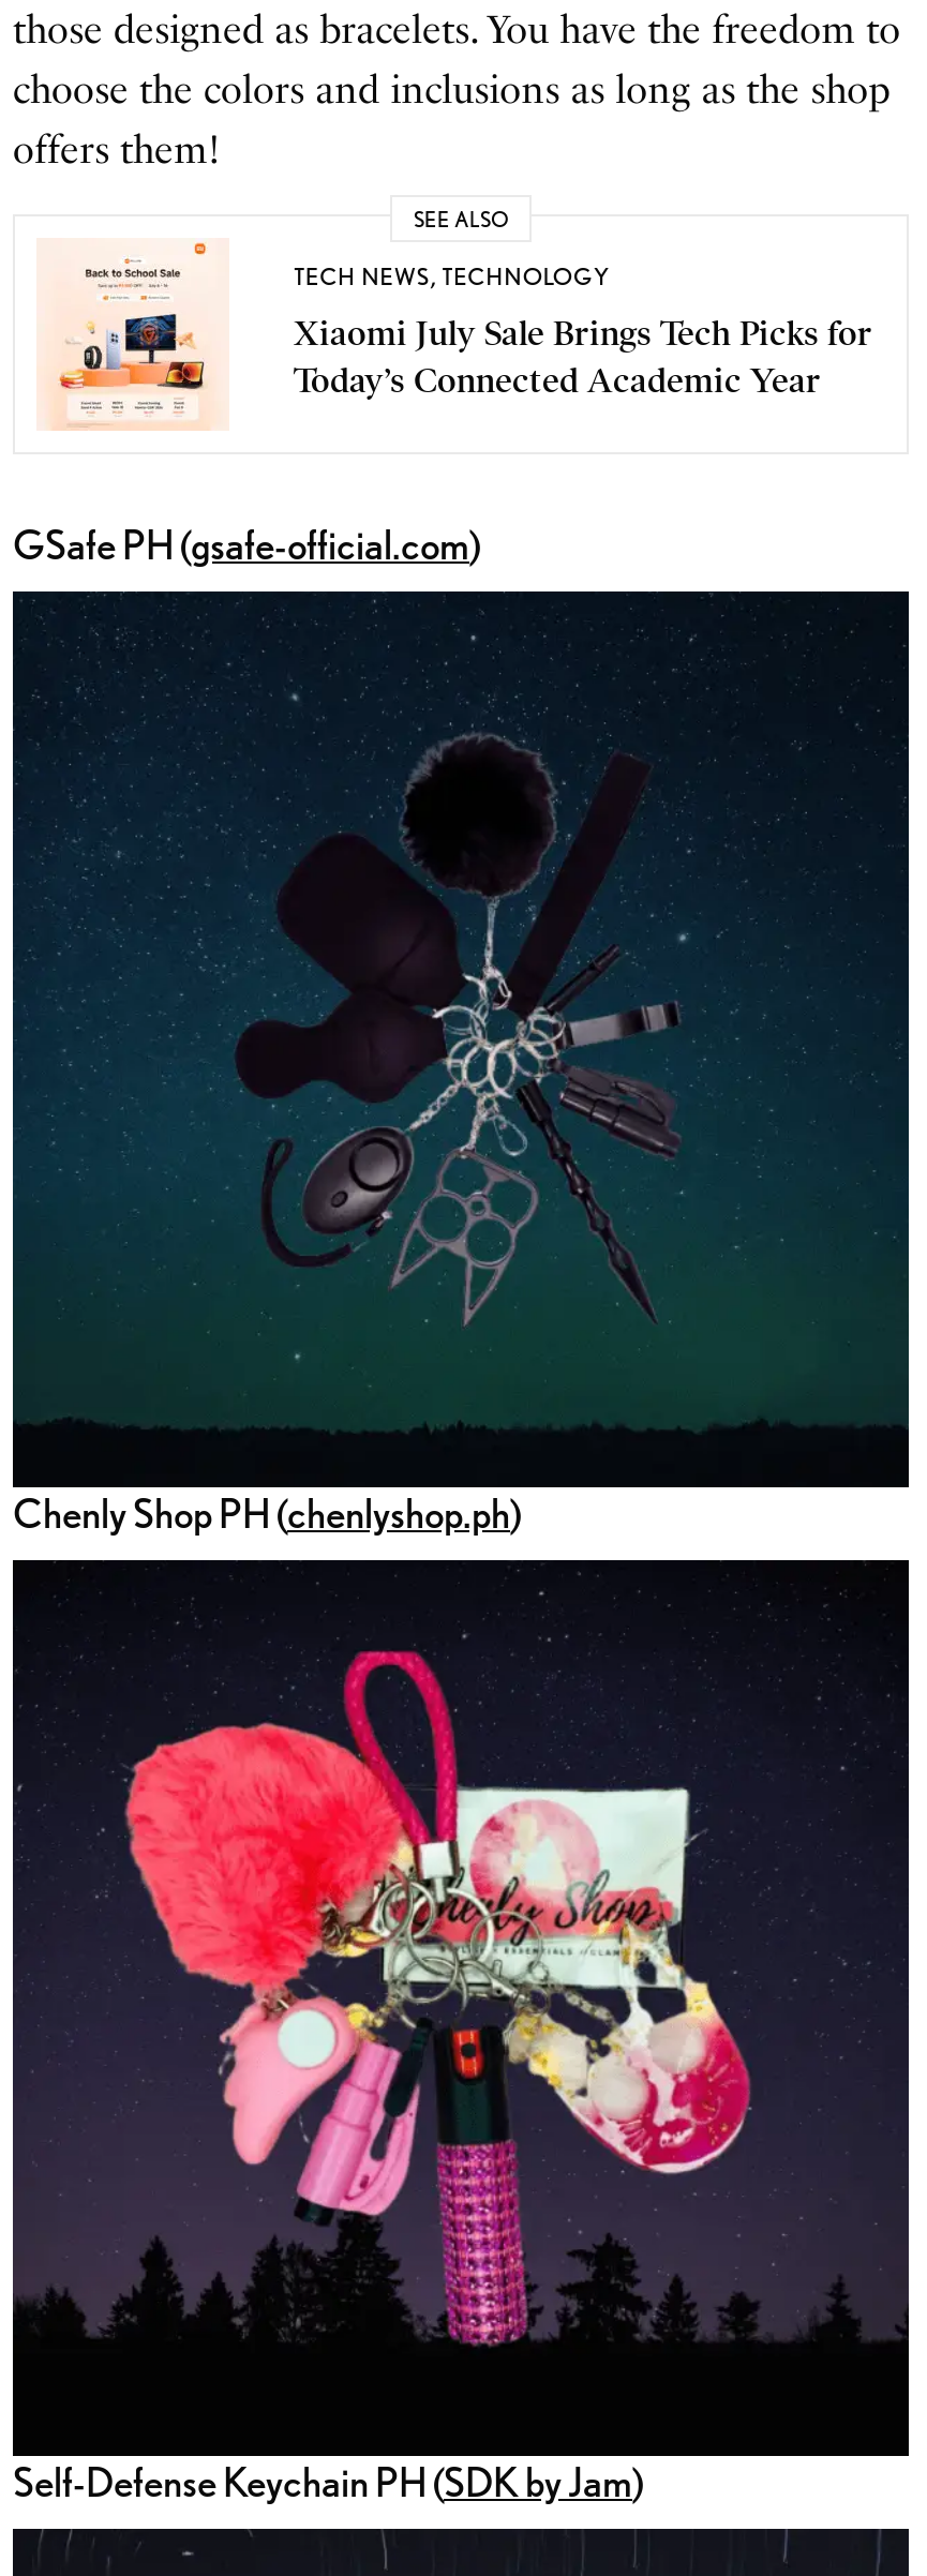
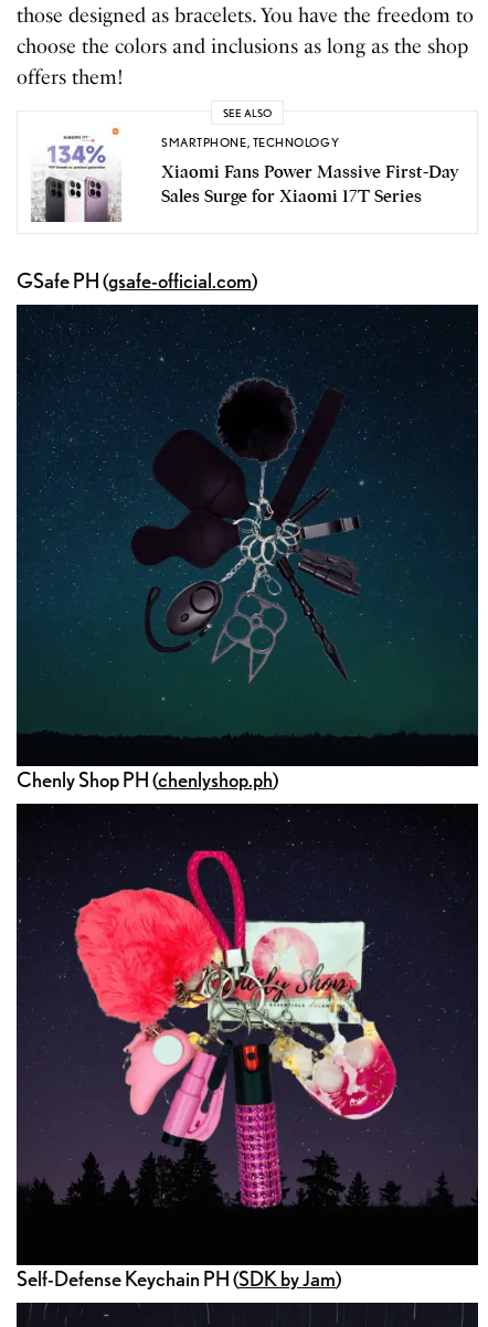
- [image]
- TECH NEWS, TECHNOLOGY
+ [image]
+ SMARTPHONE, TECHNOLOGY

- Xiaomi July Sale Brings Tech Picks for
- Today’s Connected Academic Year
+ Xiaomi Fans Power Massive First-Day
+ Sales Surge for Xiaomi 17T Series
